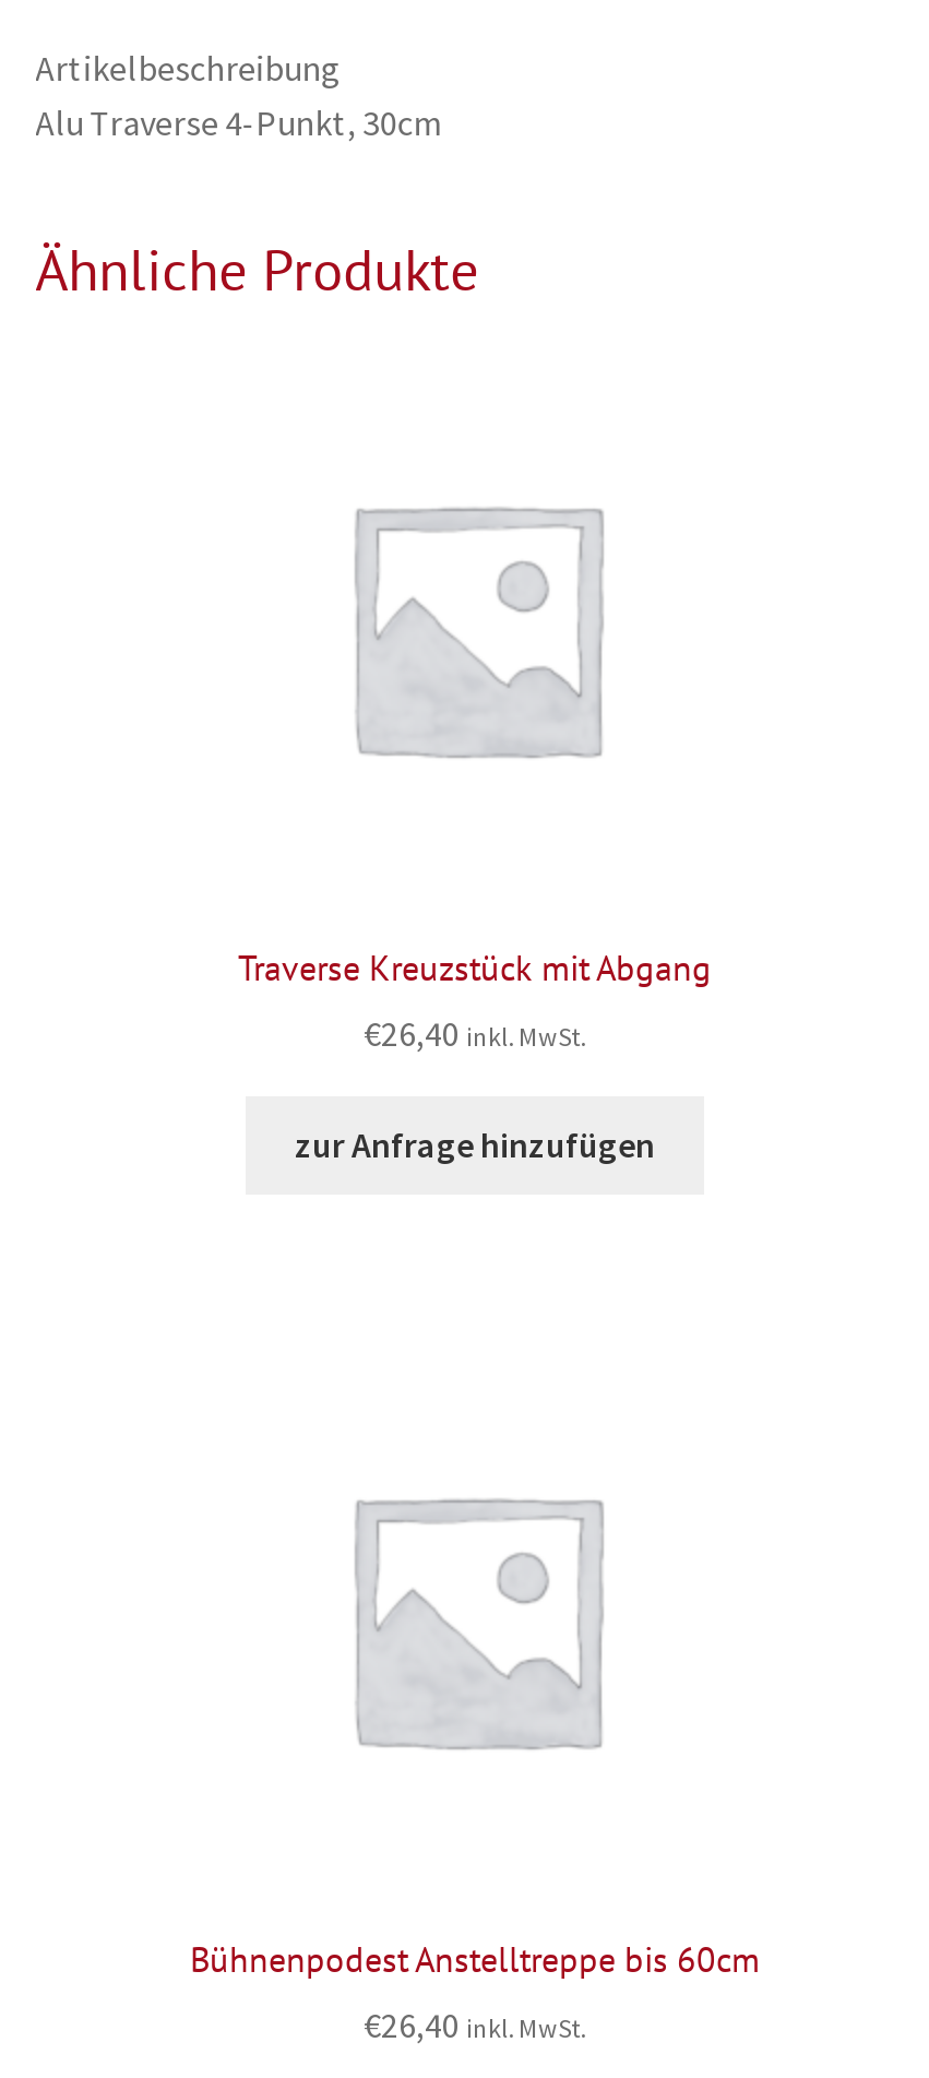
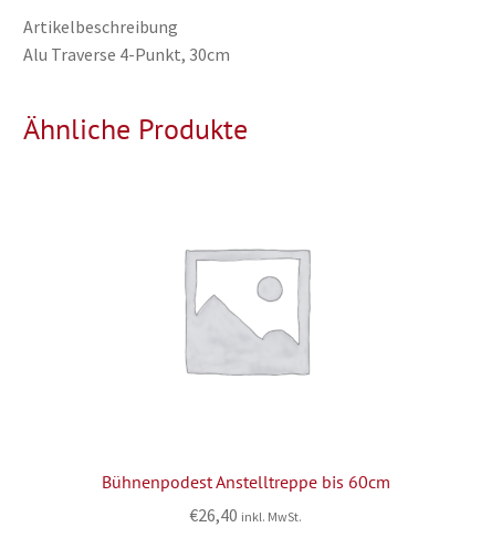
- Traverse Kreuzstück mit Abgang
- €26,40 inkl. MwSt.
- zur Anfrage hinzufügen
